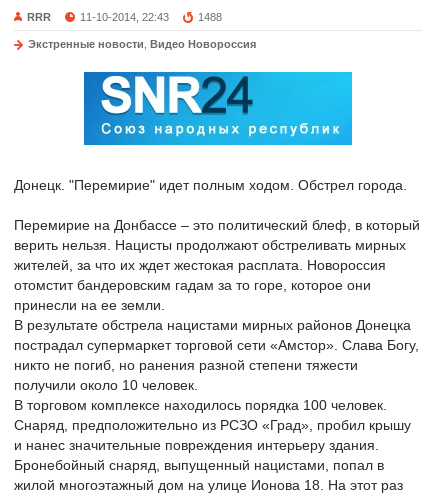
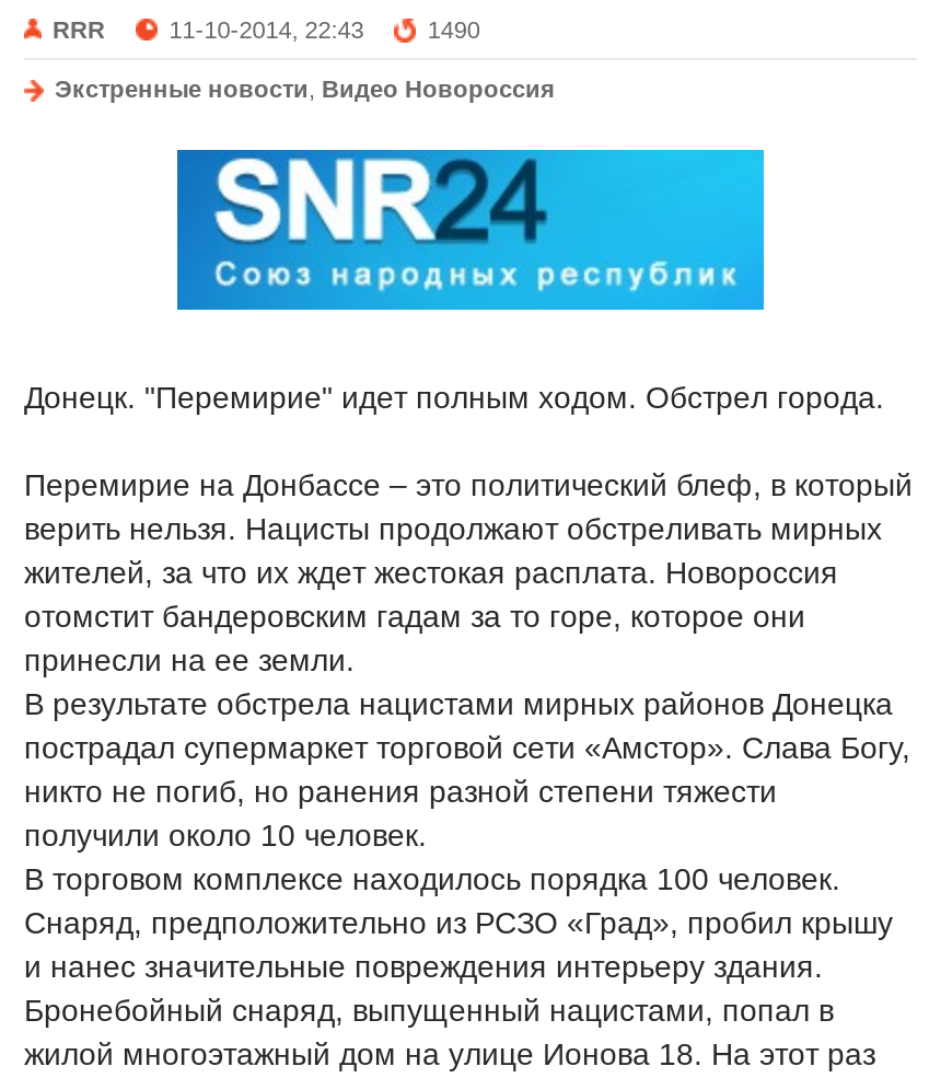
- 1488
+ 1490
